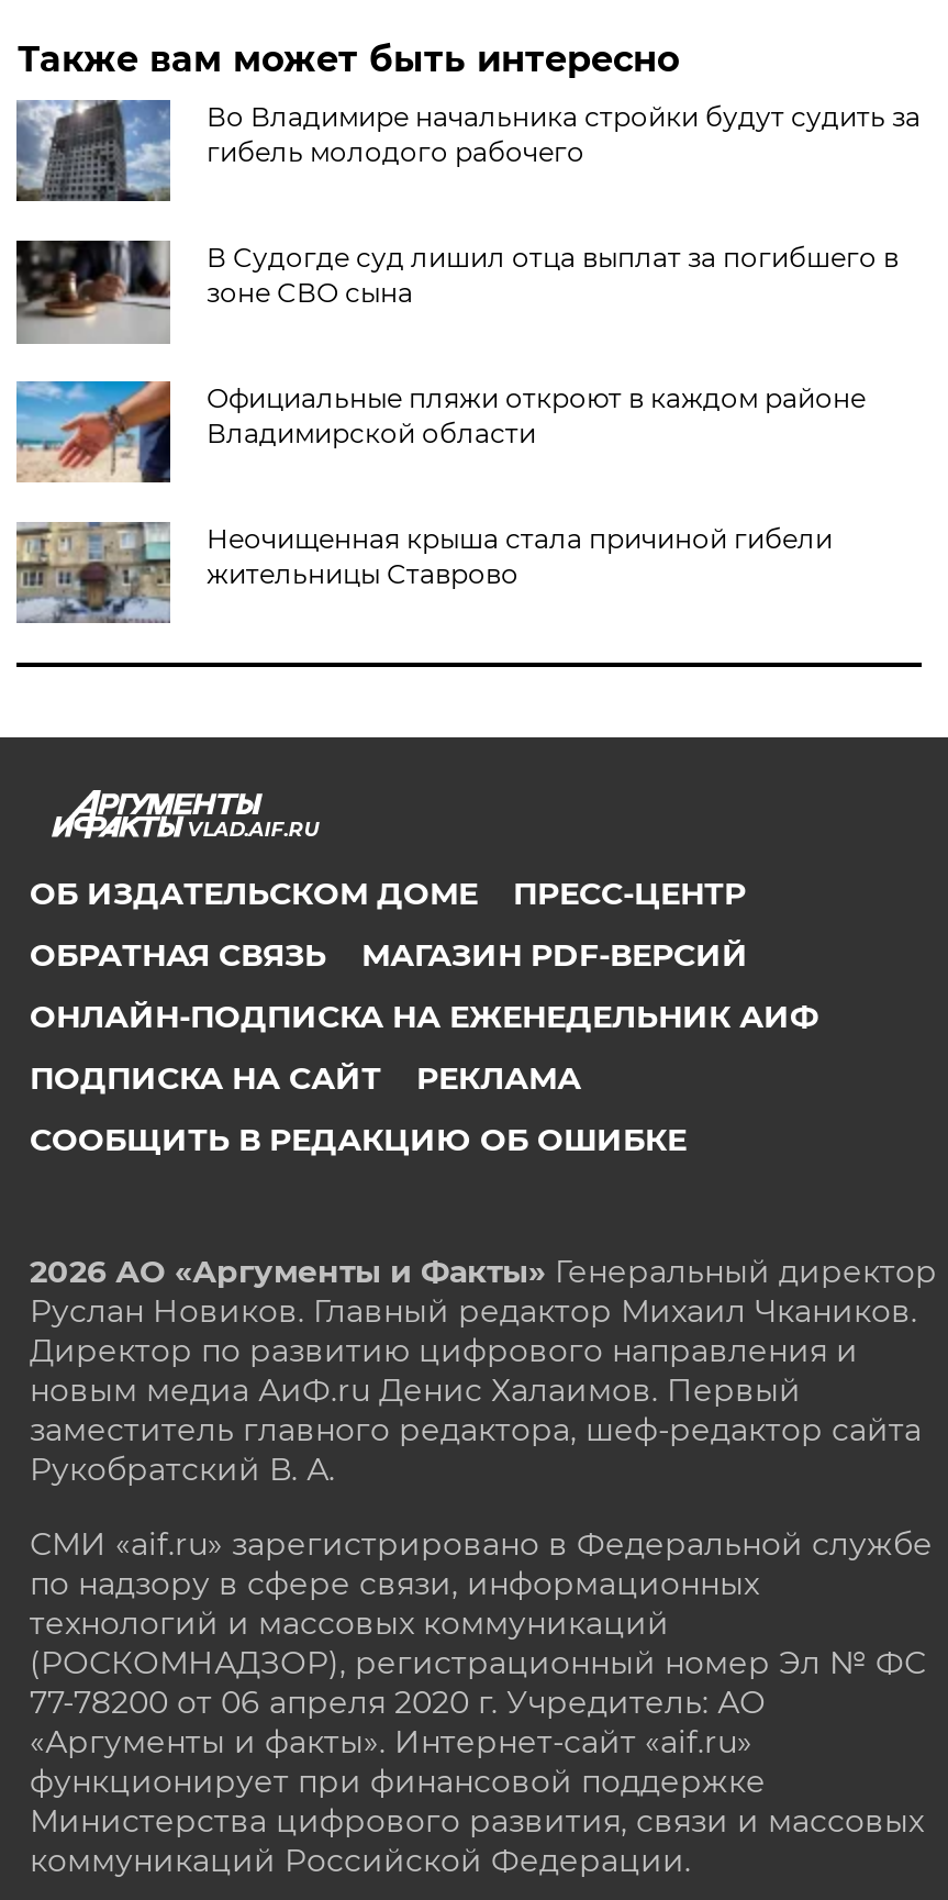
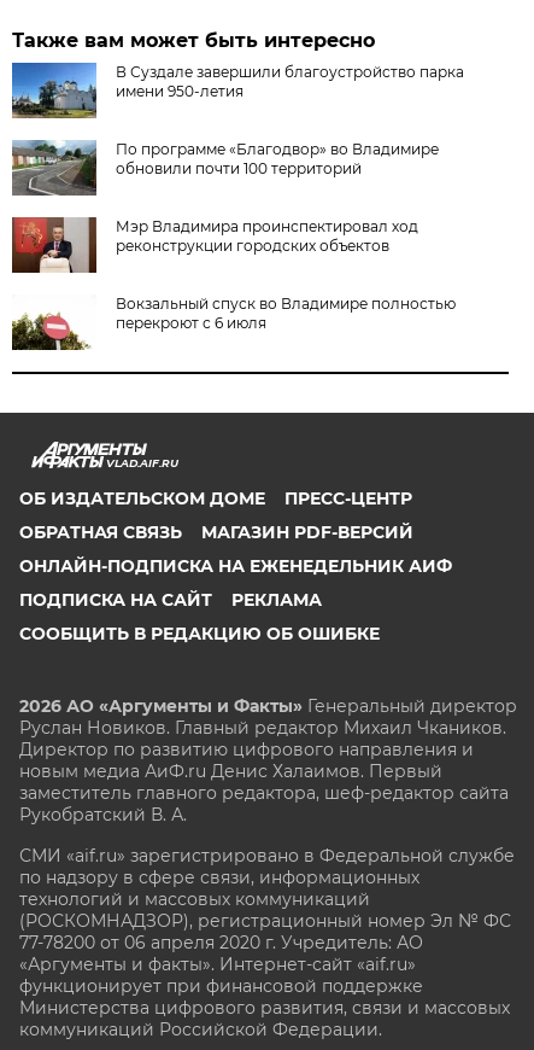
- [image]
- Во Владимире начальника стройки будут судить за
- гибель молодого рабочего
+ [image]
+ В Суздале завершили благоустройство парка
+ имени 950-летия

- [image]
- В Судогде суд лишил отца выплат за погибшего в
- зоне СВО сына
+ [image]
+ По программе «Благодвор» во Владимире
+ обновили почти 100 территорий

- [image]
- Официальные пляжи откроют в каждом районе
- Владимирской области
+ [image]
+ Мэр Владимира проинспектировал ход
+ реконструкции городских объектов

- [image]
- Неочищенная крыша стала причиной гибели
- жительницы Ставрово
+ [image]
+ Вокзальный спуск во Владимире полностью
+ перекроют с 6 июля
